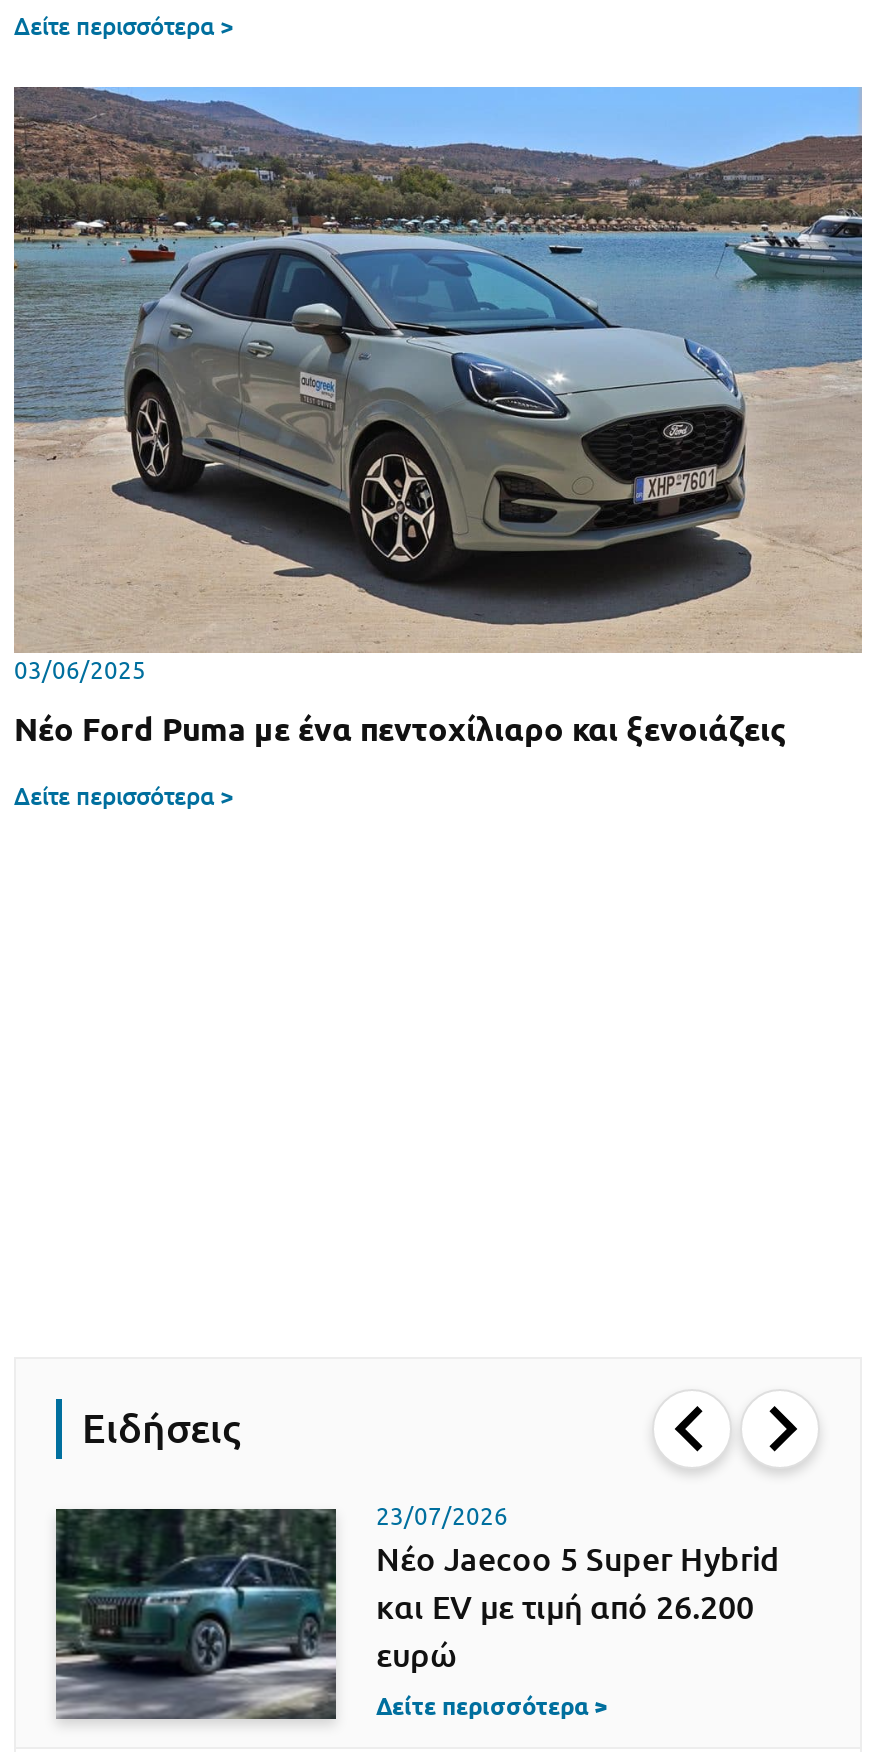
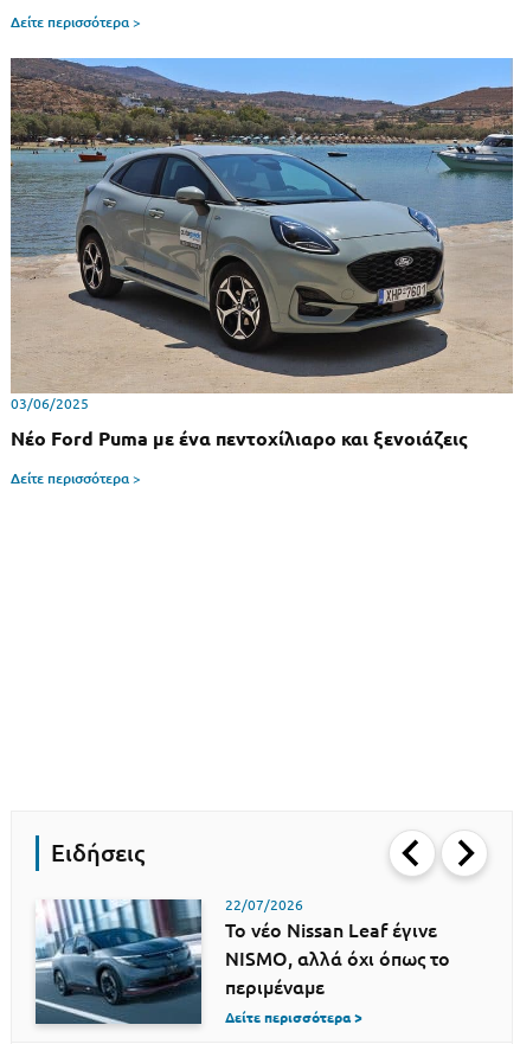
- [image]
- 23/07/2026
- Νέο Jaecoo 5 Super Hybrid
- και EV με τιμή από 26.200
- ευρώ
+ [image]
+ 22/07/2026
+ Το νέο Nissan Leaf έγινε
+ NISMO, αλλά όχι όπως το
+ περιμέναμε
